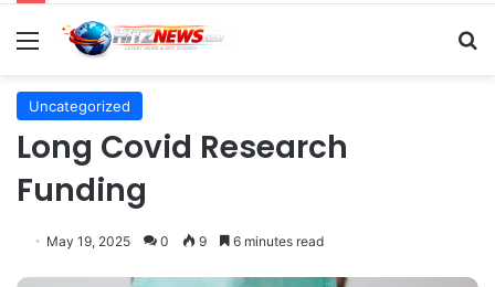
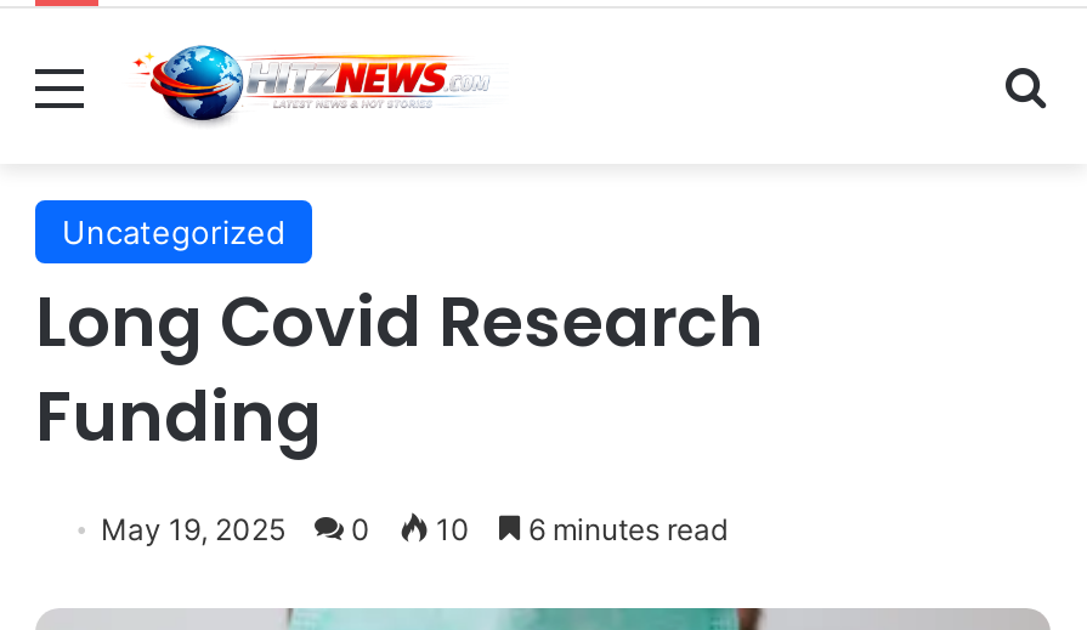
- May 19, 2025 0 9 6 minutes read
+ May 19, 2025 0 10 6 minutes read
